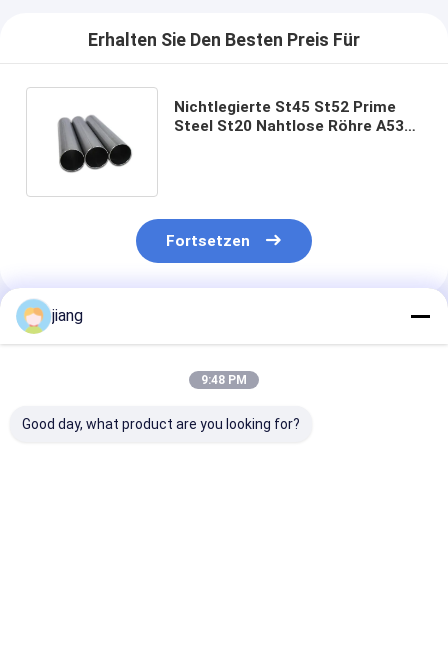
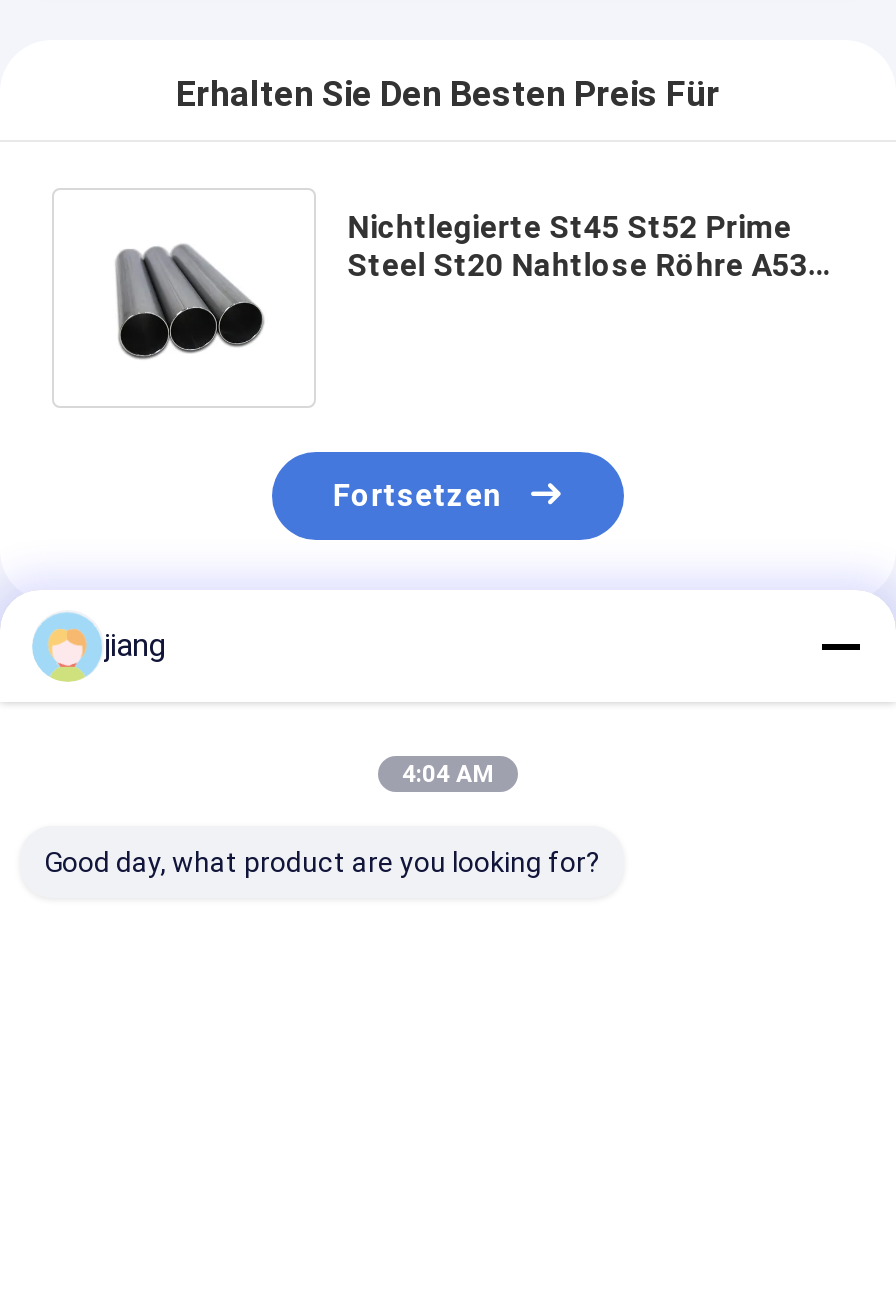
- 9:48 PM
+ 4:04 AM
